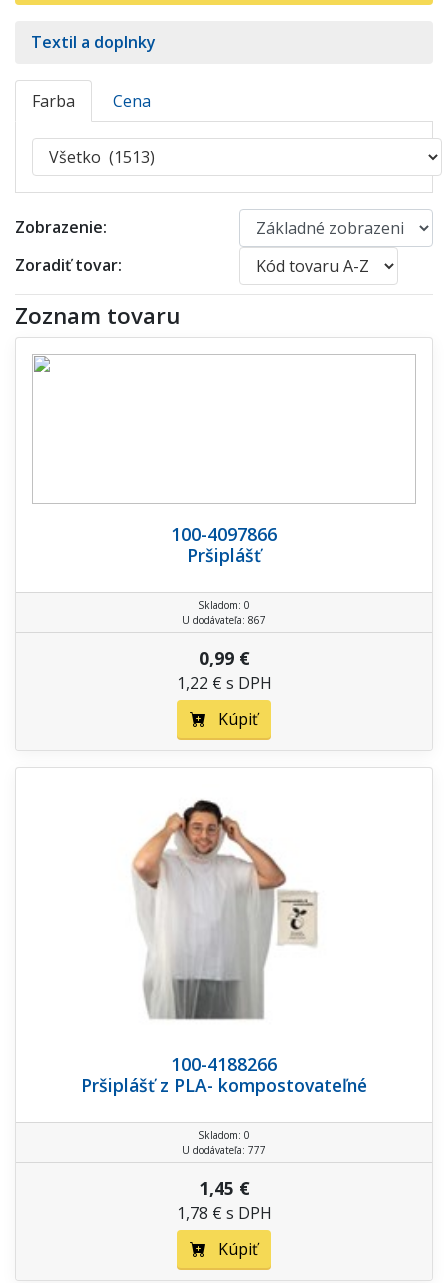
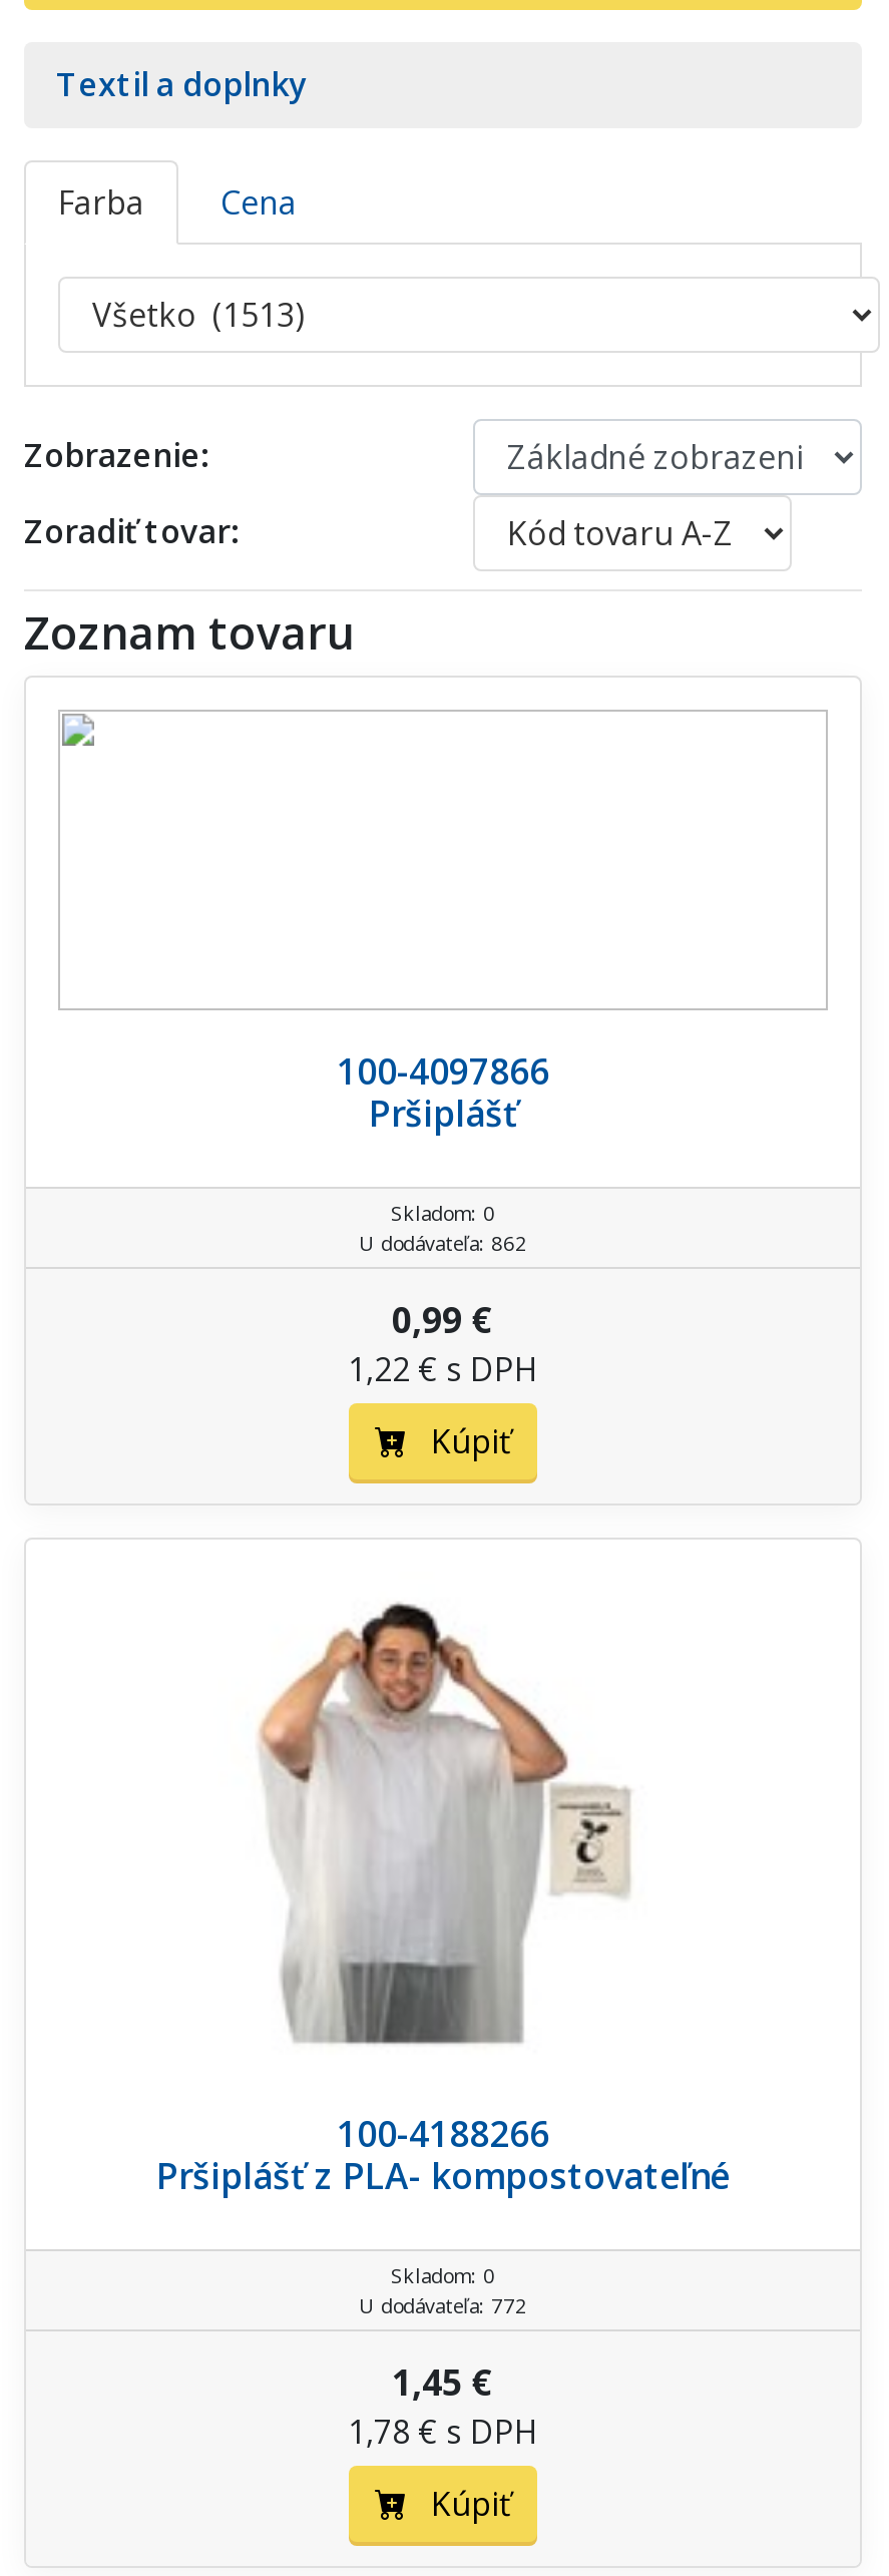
- U dodávateľa: 867
+ U dodávateľa: 862

- U dodávateľa: 777
+ U dodávateľa: 772
